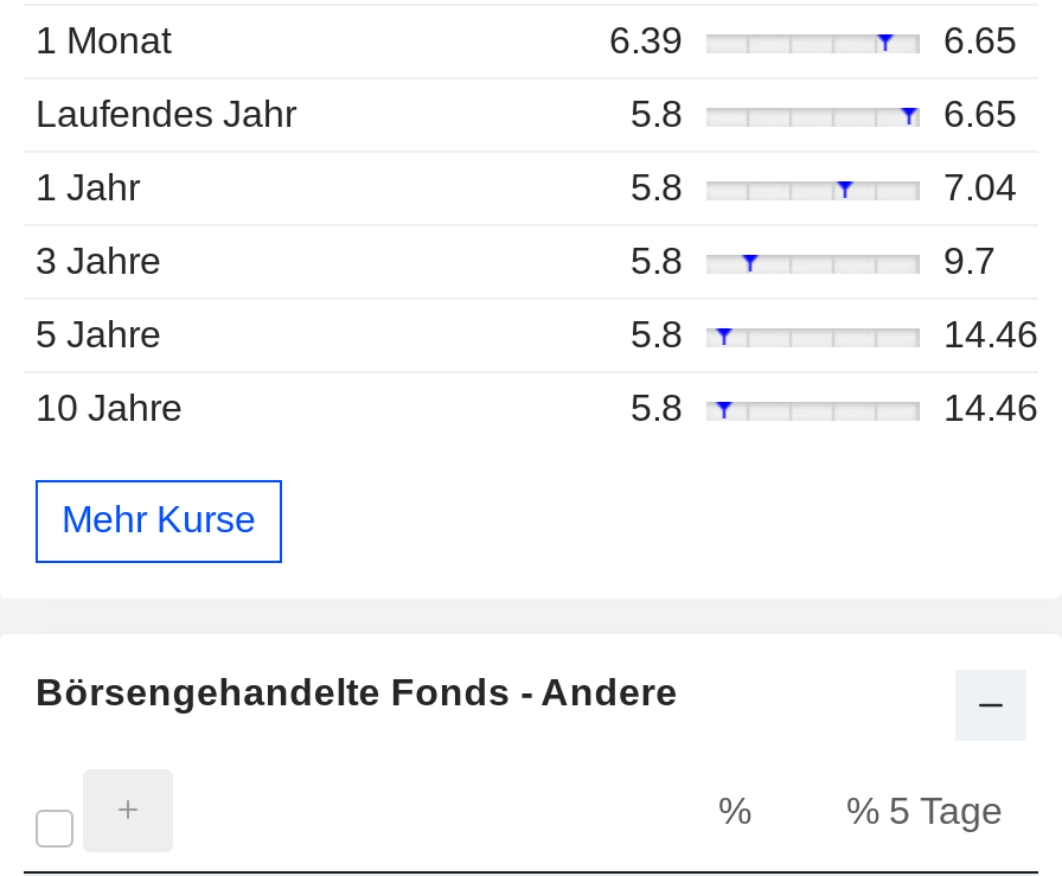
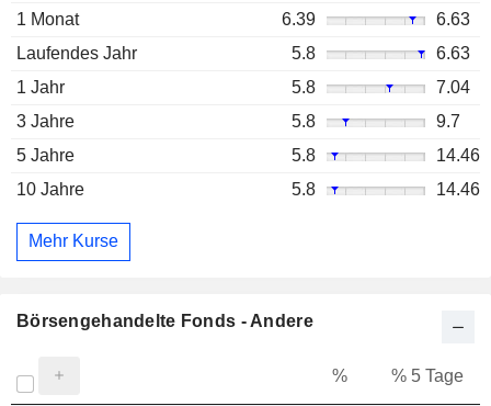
- 6.65
+ 6.63

- 6.65
+ 6.63
